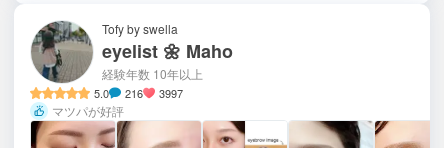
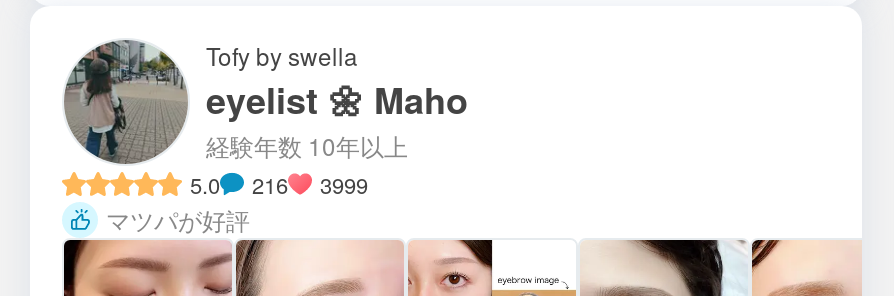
- 5.0 216 3997
+ 5.0 216 3999
